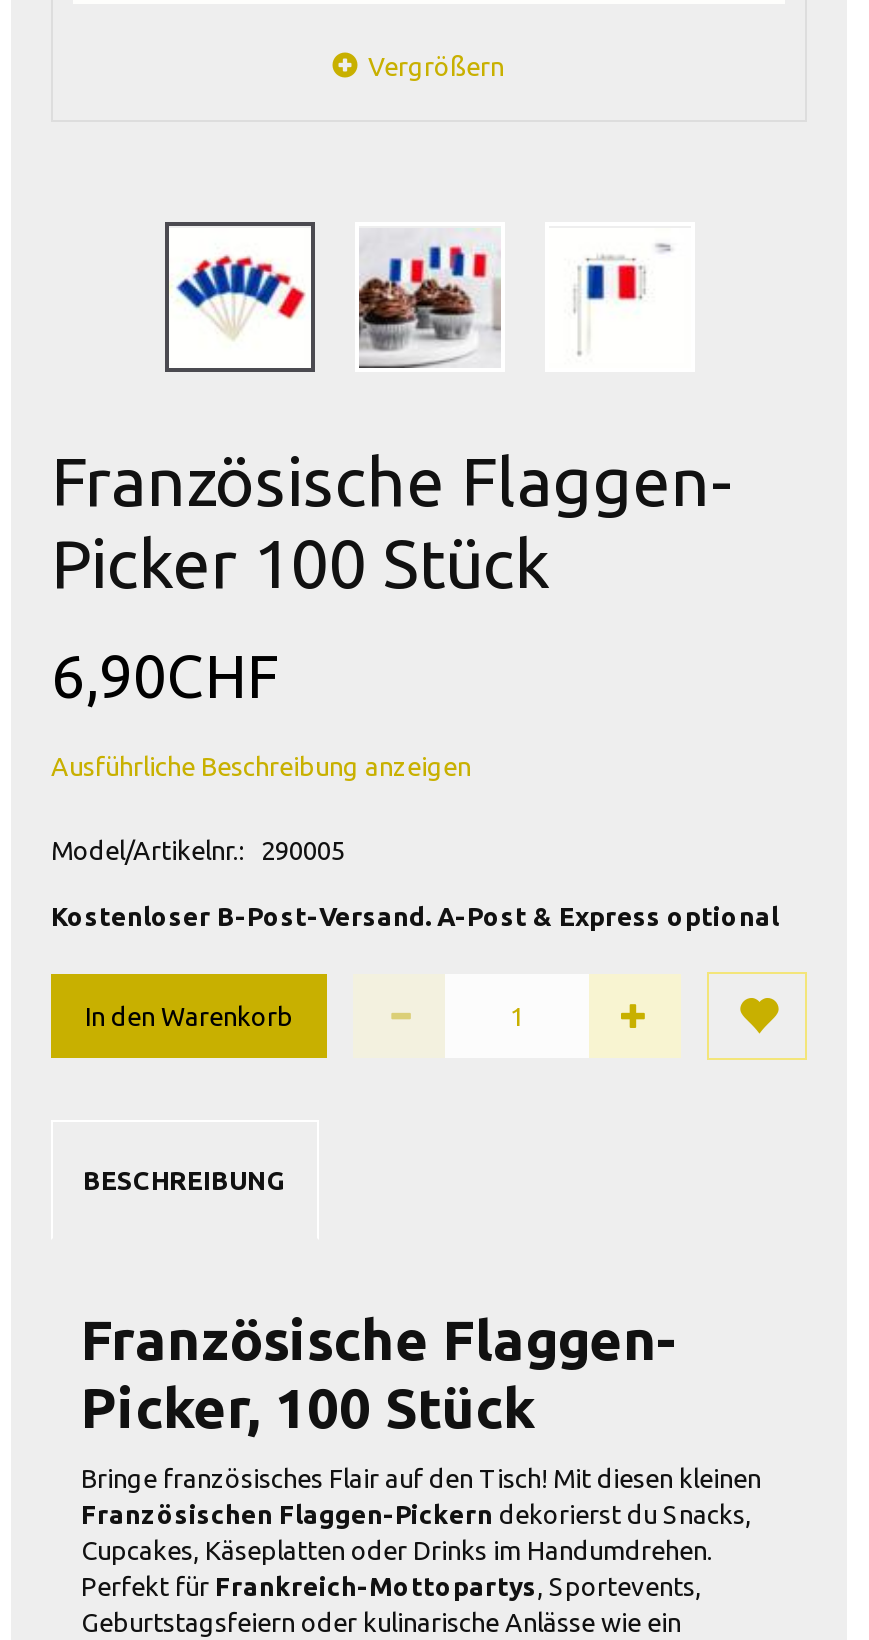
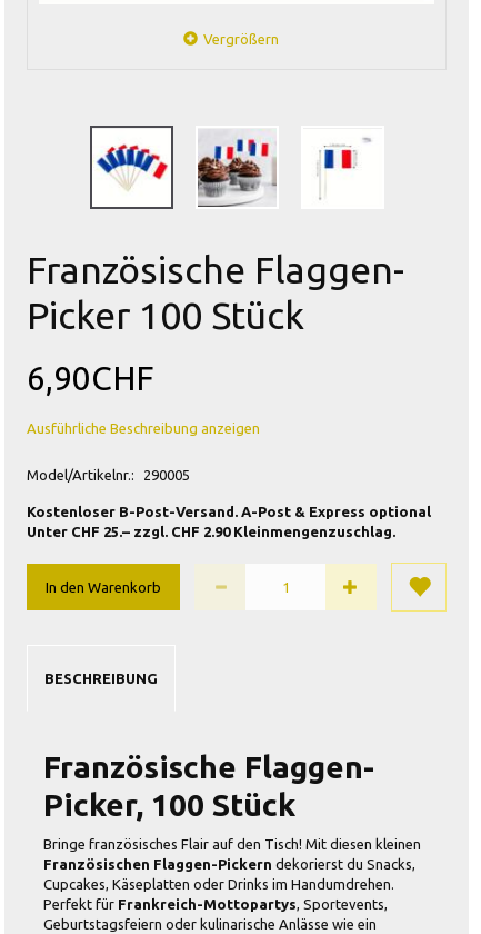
+ Unter CHF 25.– zzgl. CHF 2.90 Kleinmengenzuschlag.
